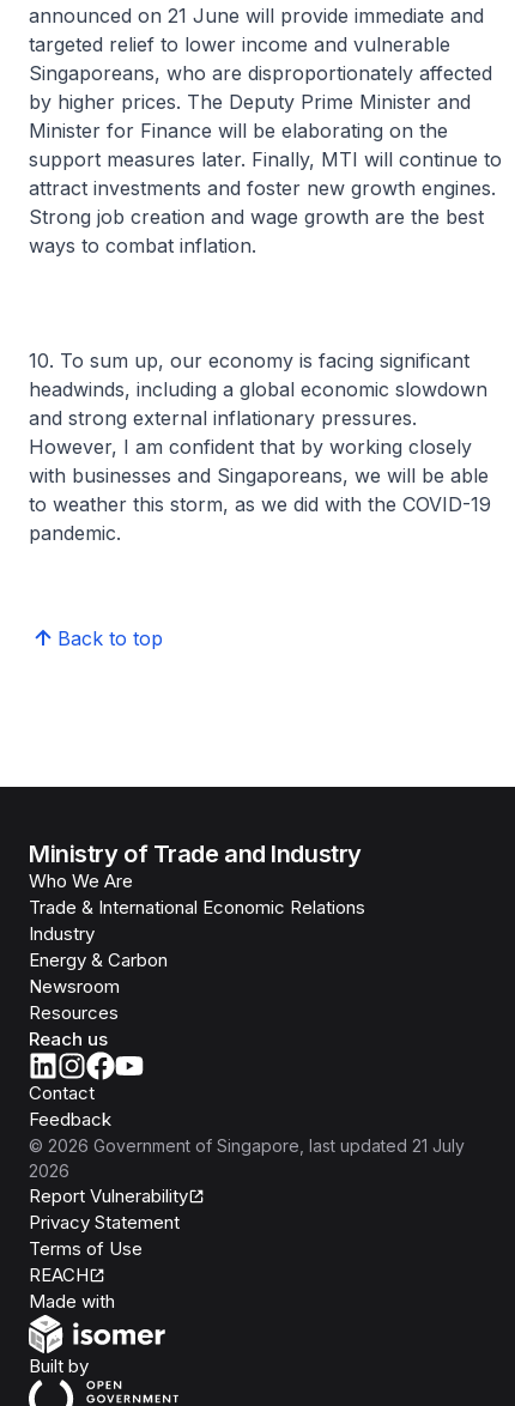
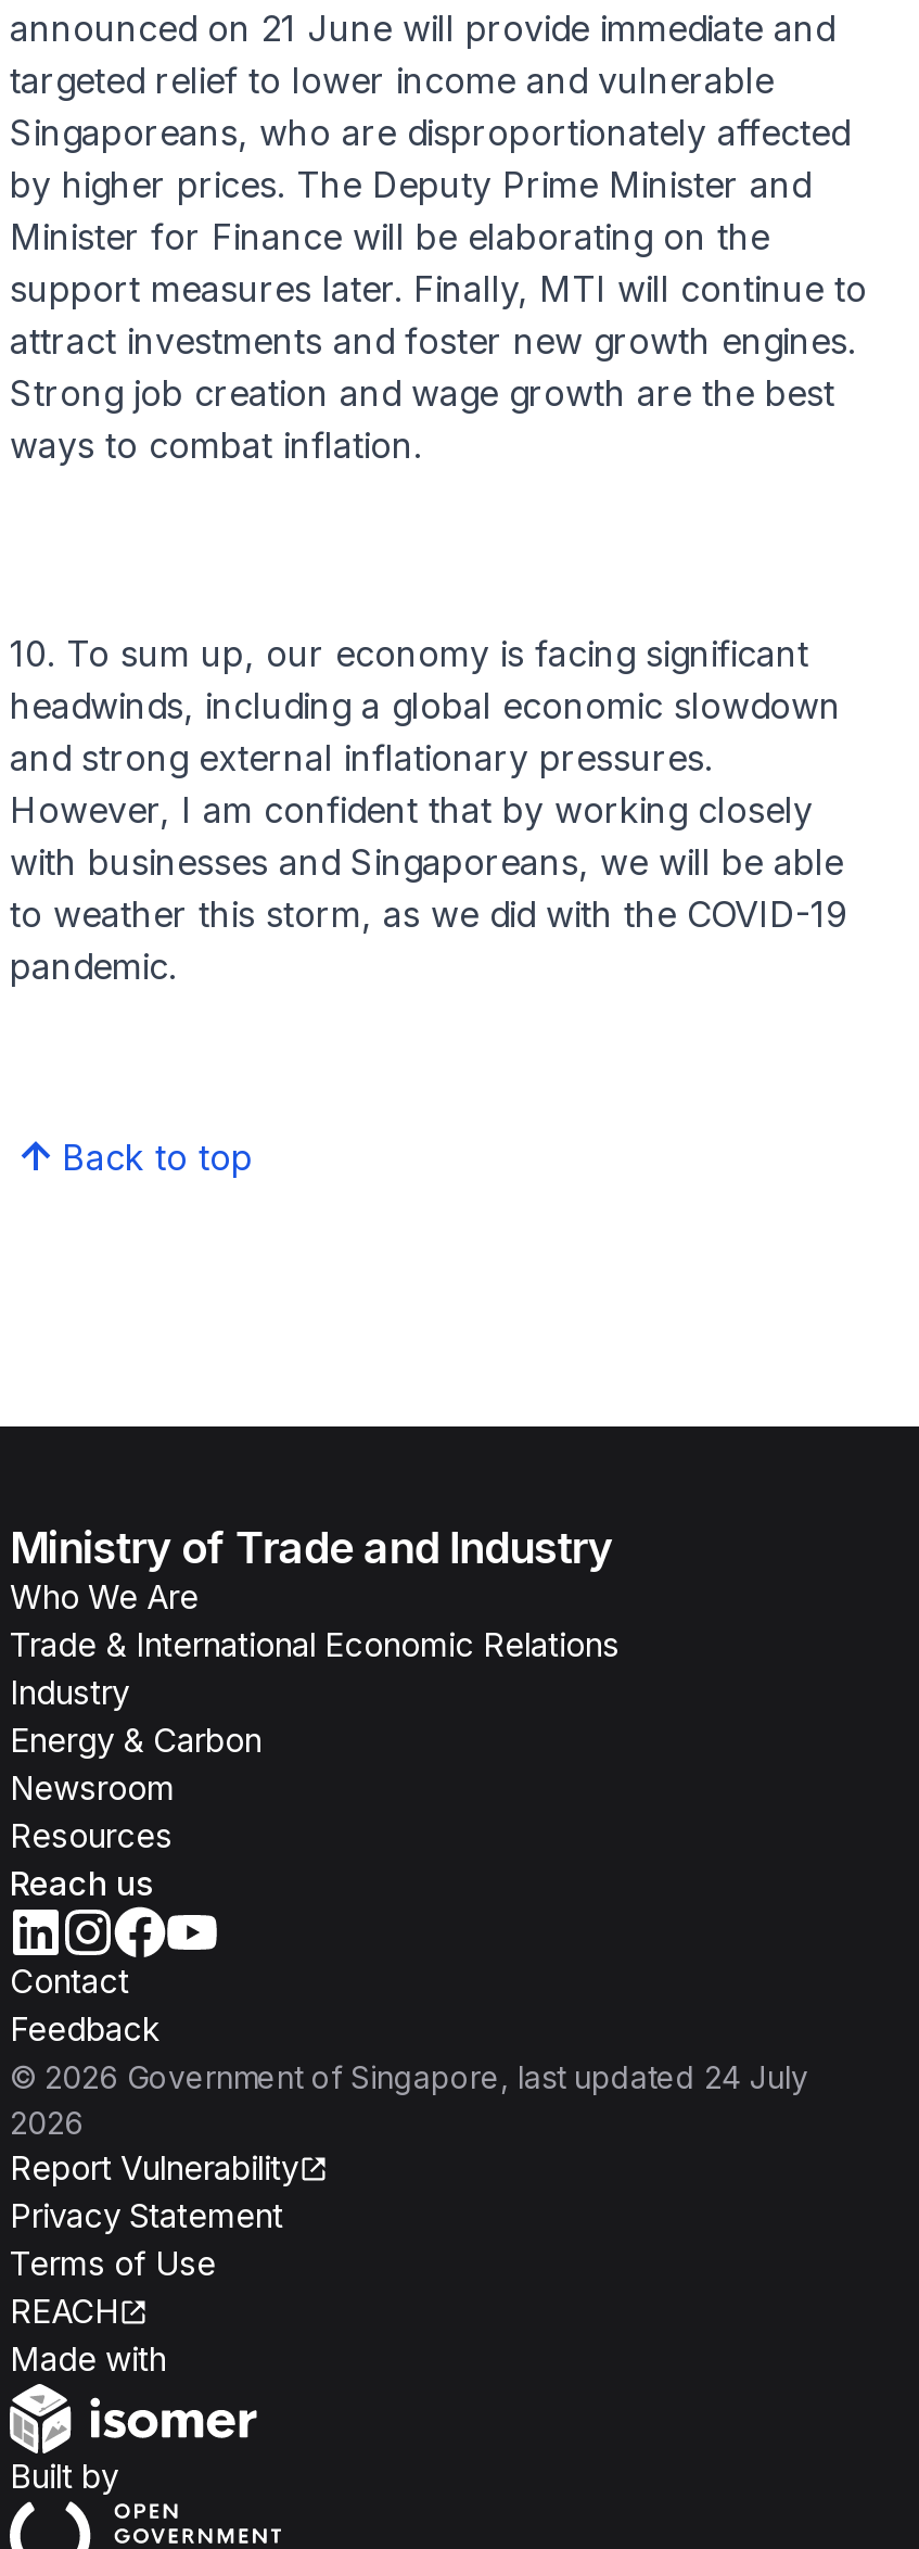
- © 2026 Government of Singapore, last updated 21 July
+ © 2026 Government of Singapore, last updated 24 July
